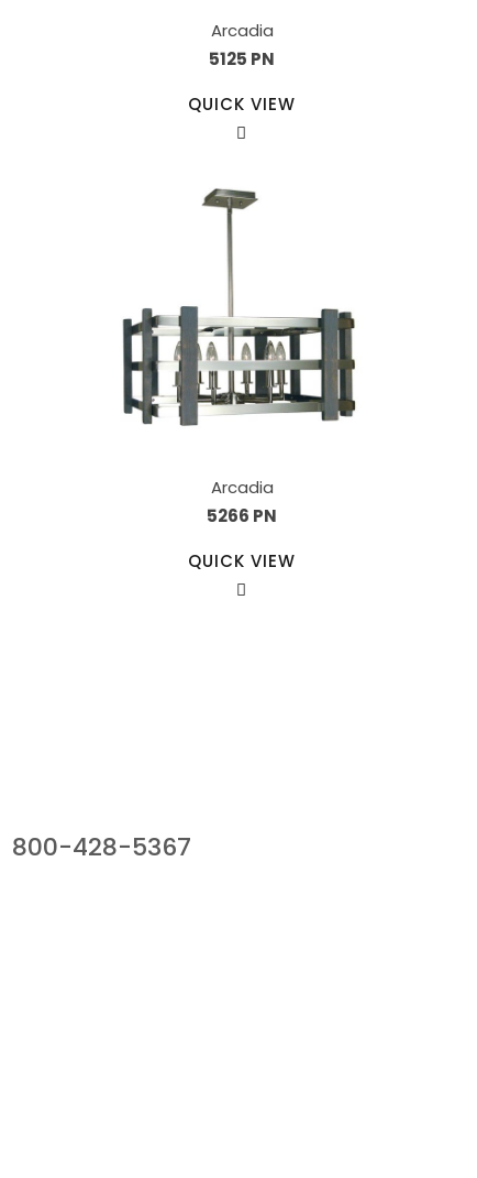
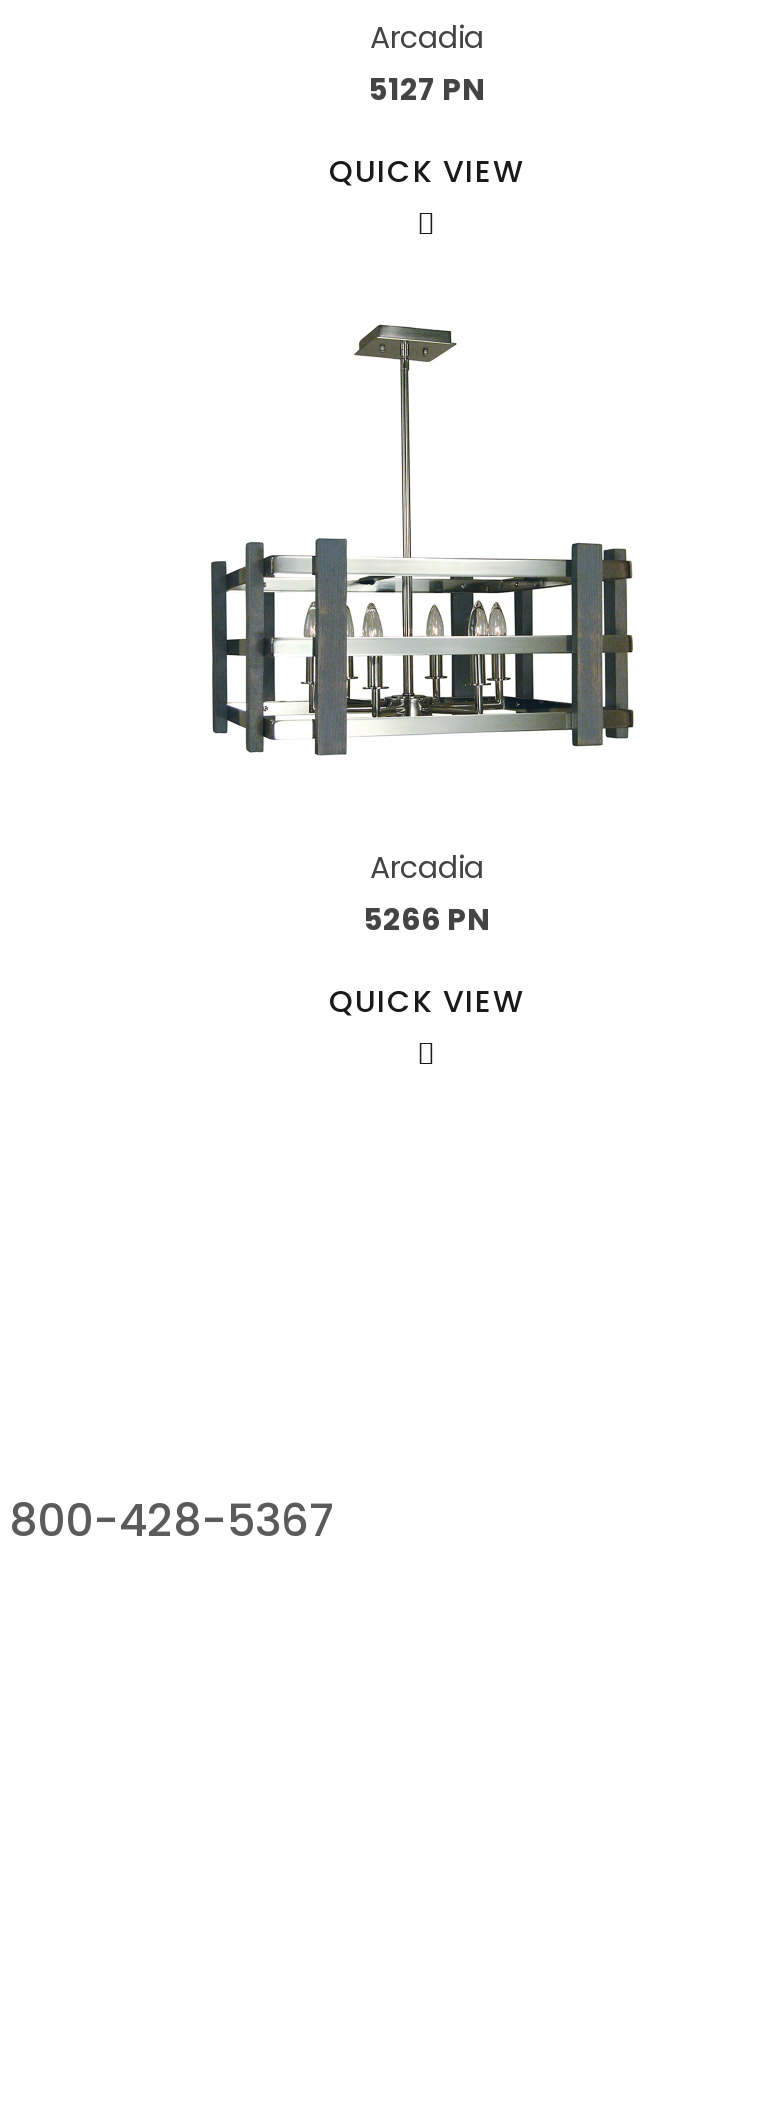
- 5125 PN
+ 5127 PN
